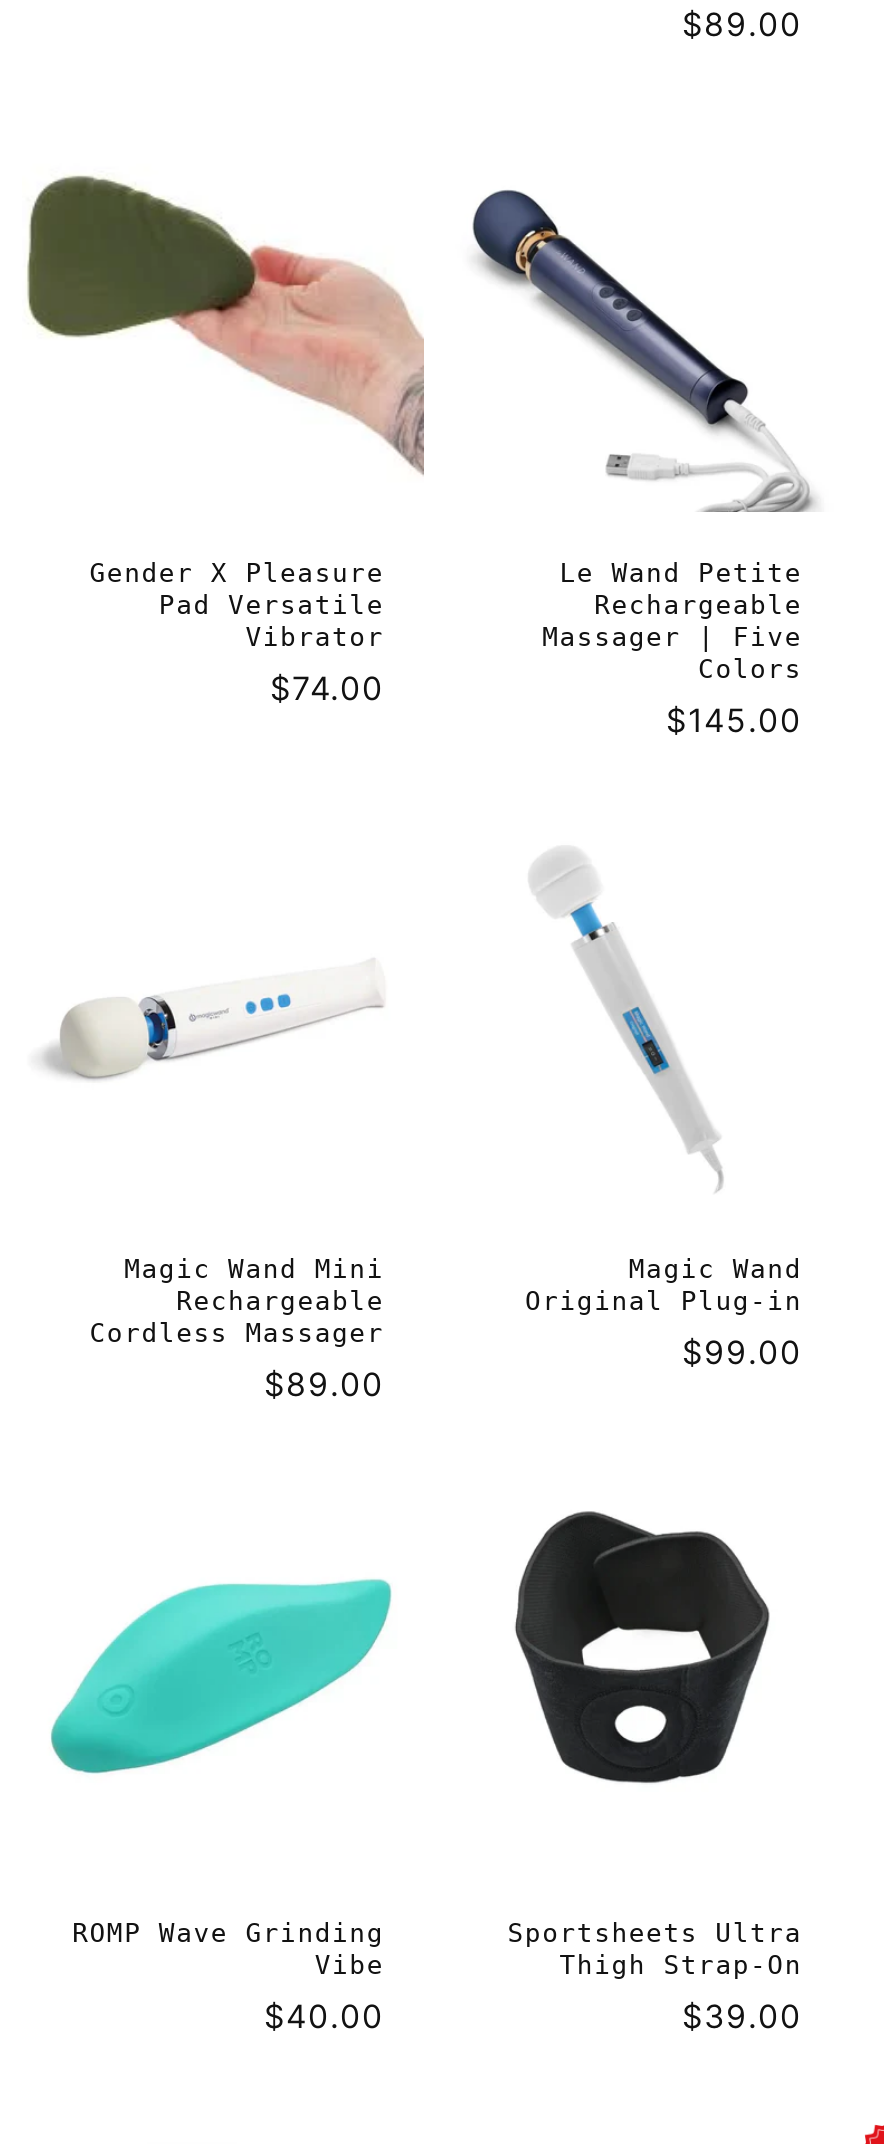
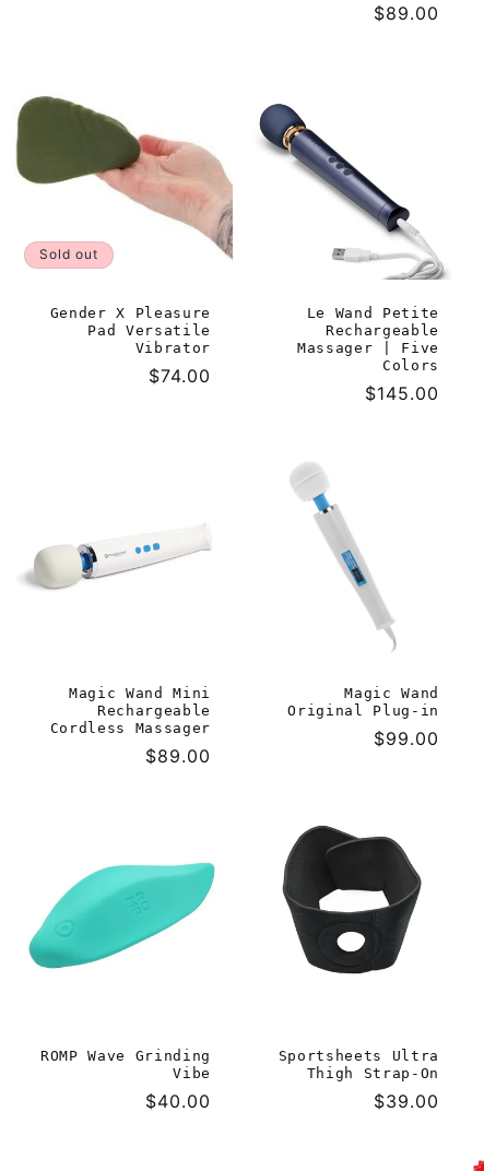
+ Sold out
